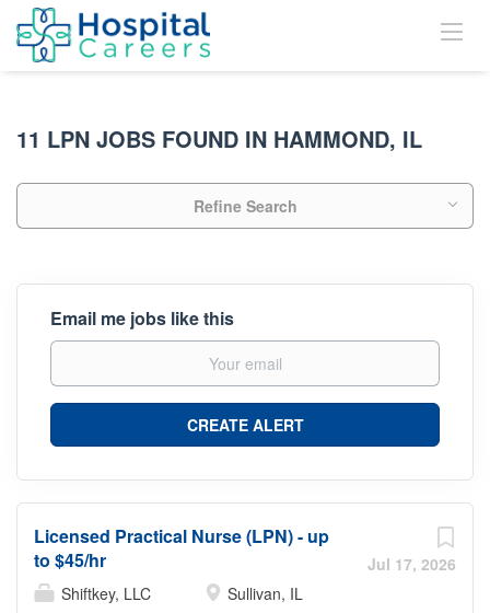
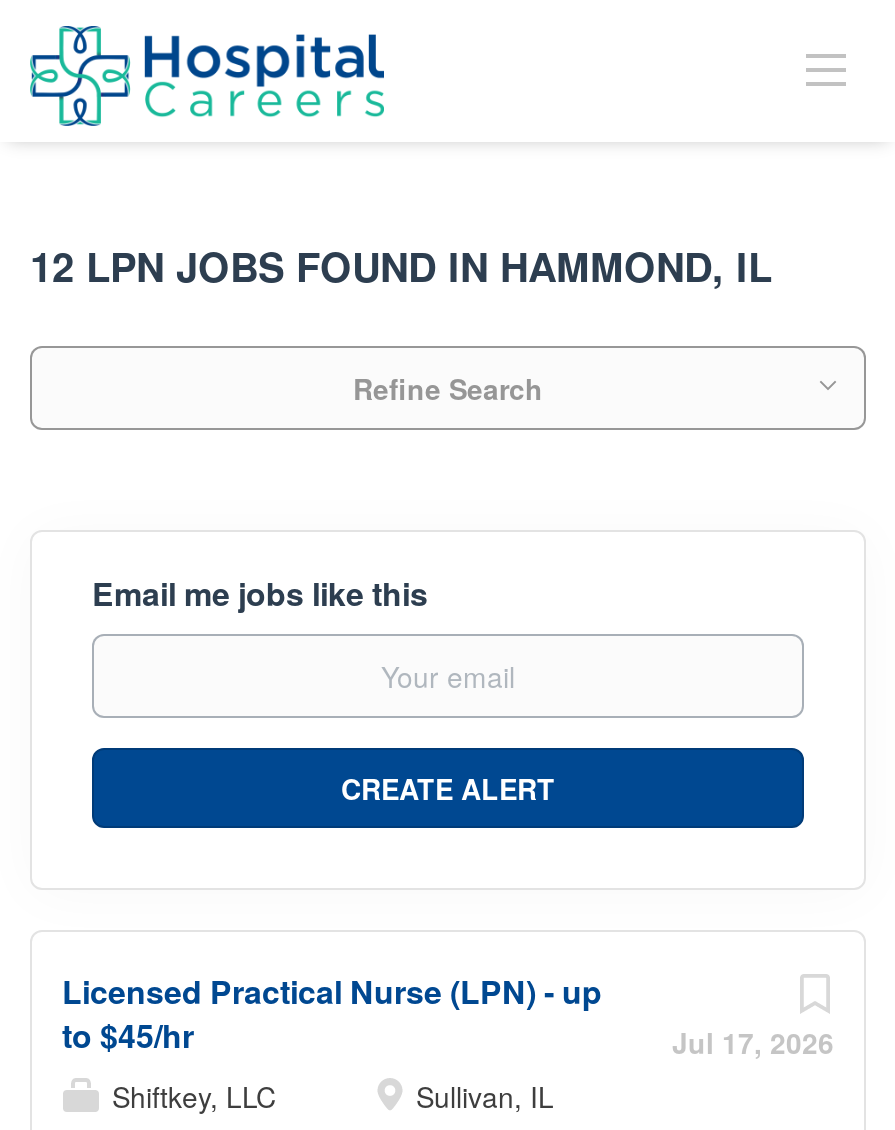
- 11 LPN JOBS FOUND IN HAMMOND, IL
+ 12 LPN JOBS FOUND IN HAMMOND, IL
